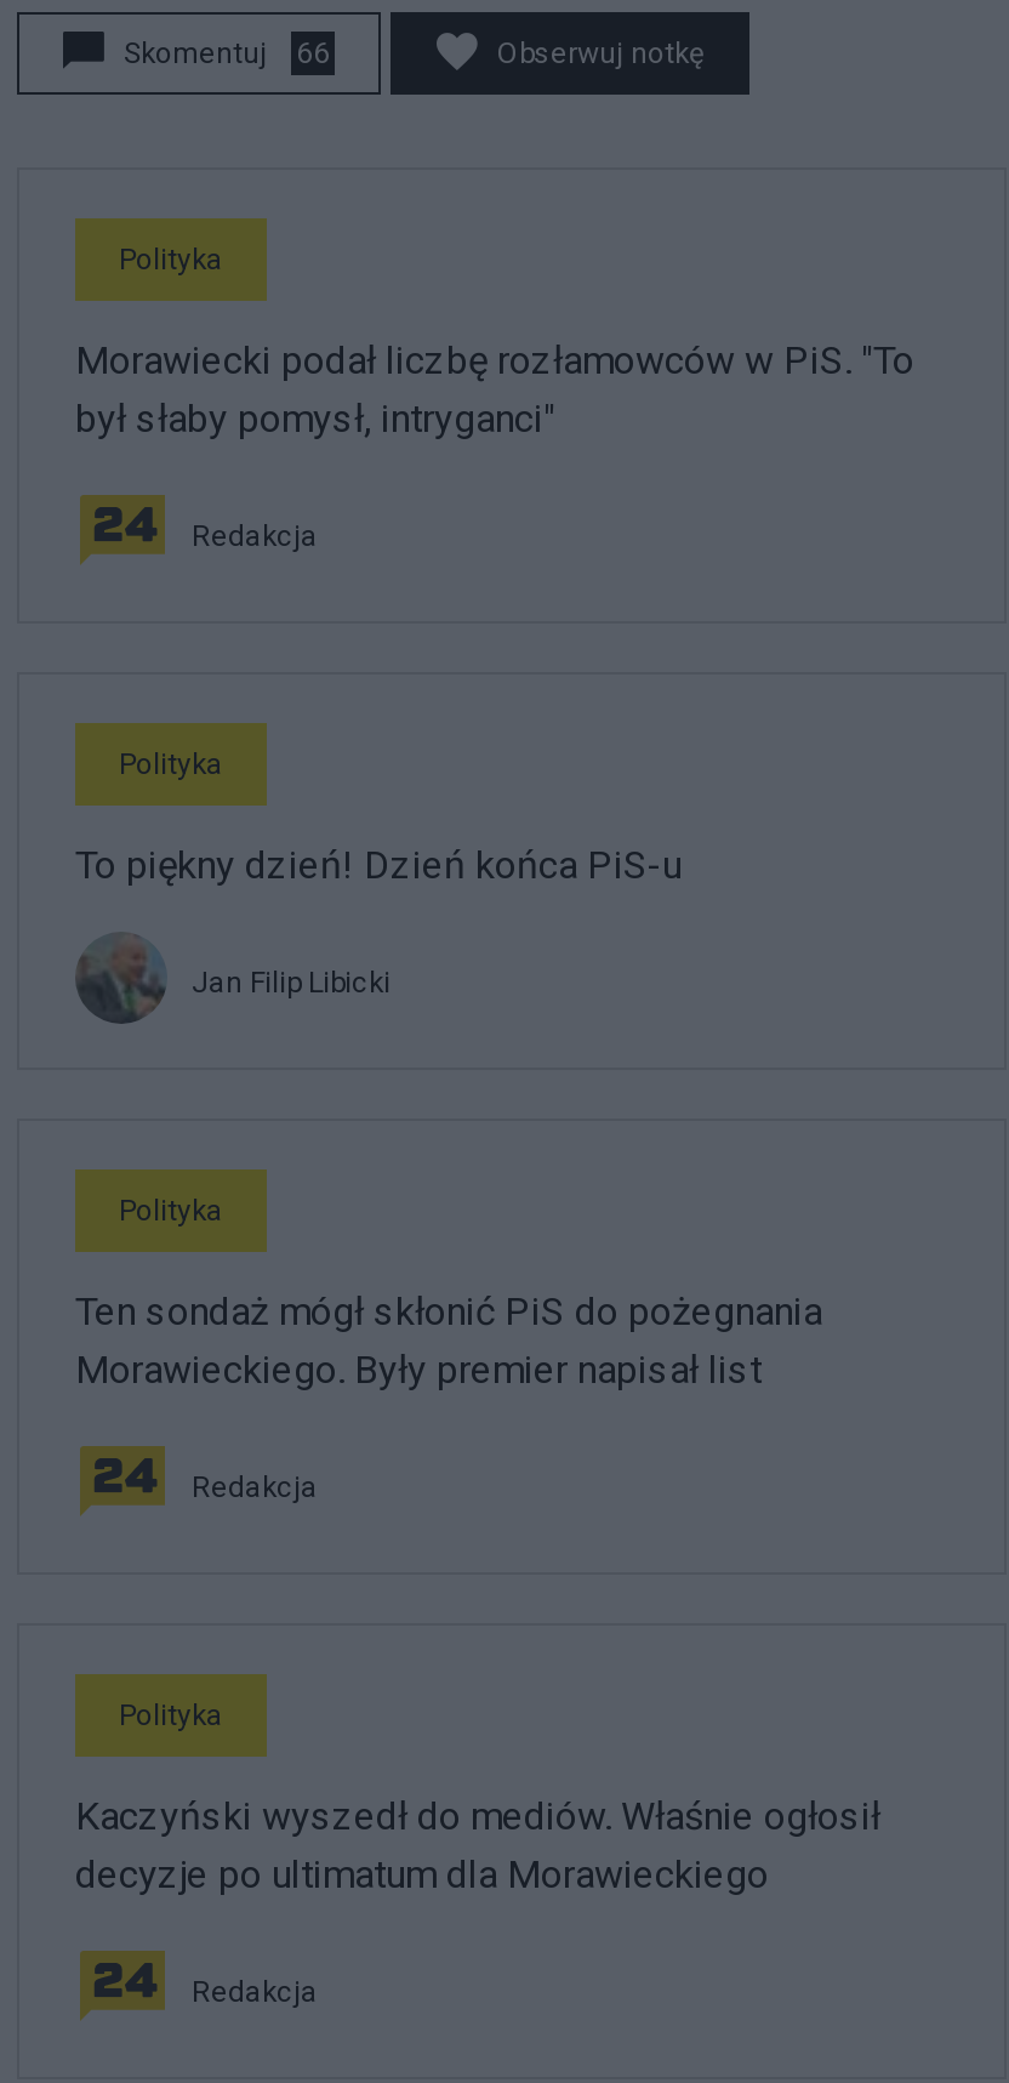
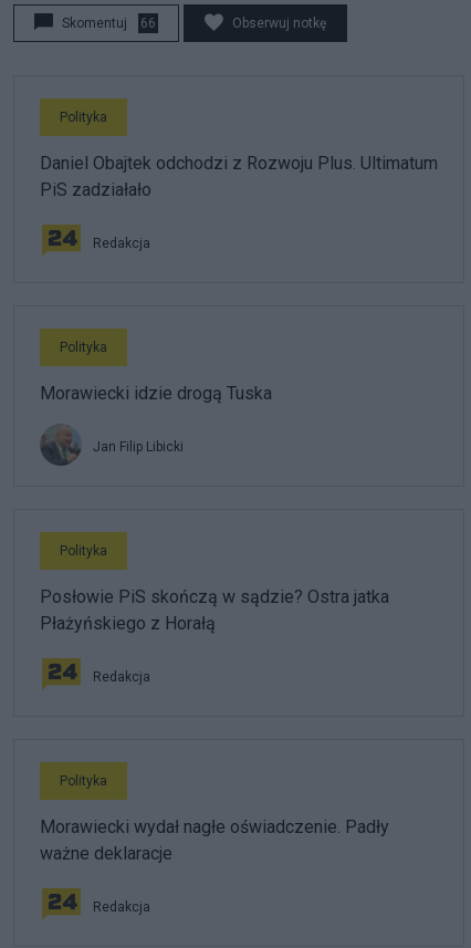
- Morawiecki podał liczbę rozłamowców w PiS. "To
- był słaby pomysł, intryganci"
+ Daniel Obajtek odchodzi z Rozwoju Plus. Ultimatum
+ PiS zadziałało

- To piękny dzień! Dzień końca PiS-u
+ Morawiecki idzie drogą Tuska

- Ten sondaż mógł skłonić PiS do pożegnania
- Morawieckiego. Były premier napisał list
+ Posłowie PiS skończą w sądzie? Ostra jatka
+ Płażyńskiego z Horałą

- Kaczyński wyszedł do mediów. Właśnie ogłosił
- decyzje po ultimatum dla Morawieckiego
+ Morawiecki wydał nagłe oświadczenie. Padły
+ ważne deklaracje
